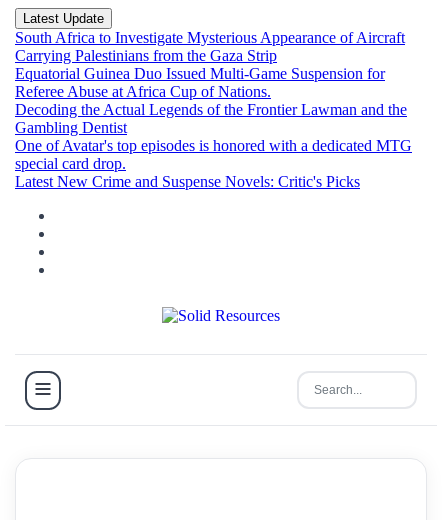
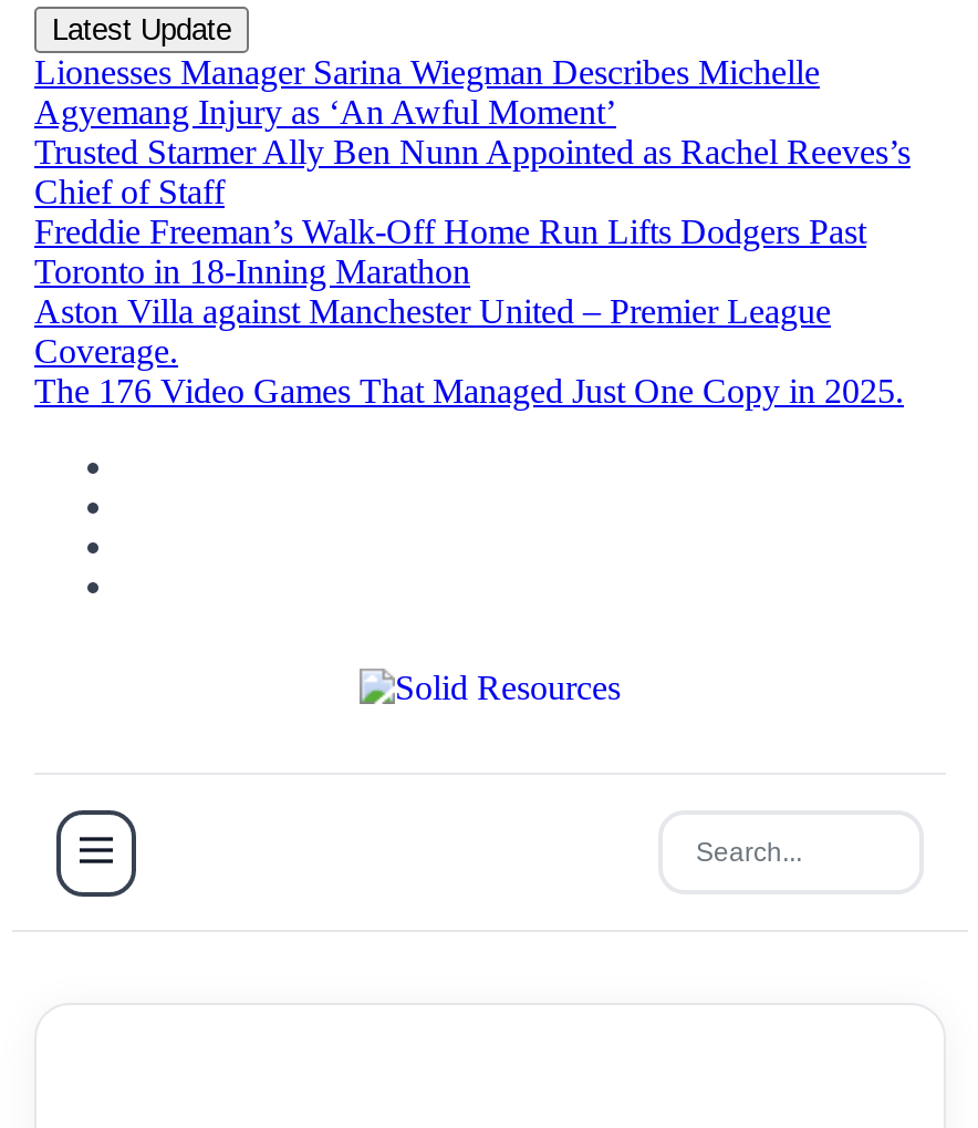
- South Africa to Investigate Mysterious Appearance of Aircraft
- Carrying Palestinians from the Gaza Strip
- Equatorial Guinea Duo Issued Multi-Game Suspension for
- Referee Abuse at Africa Cup of Nations.
- Decoding the Actual Legends of the Frontier Lawman and the
- Gambling Dentist
- One of Avatar's top episodes is honored with a dedicated MTG
- special card drop.
- Latest New Crime and Suspense Novels: Critic's Picks
+ Lionesses Manager Sarina Wiegman Describes Michelle
+ Agyemang Injury as ‘An Awful Moment’
+ Trusted Starmer Ally Ben Nunn Appointed as Rachel Reeves’s
+ Chief of Staff
+ Freddie Freeman’s Walk-Off Home Run Lifts Dodgers Past
+ Toronto in 18-Inning Marathon
+ Aston Villa against Manchester United – Premier League
+ Coverage.
+ The 176 Video Games That Managed Just One Copy in 2025.
